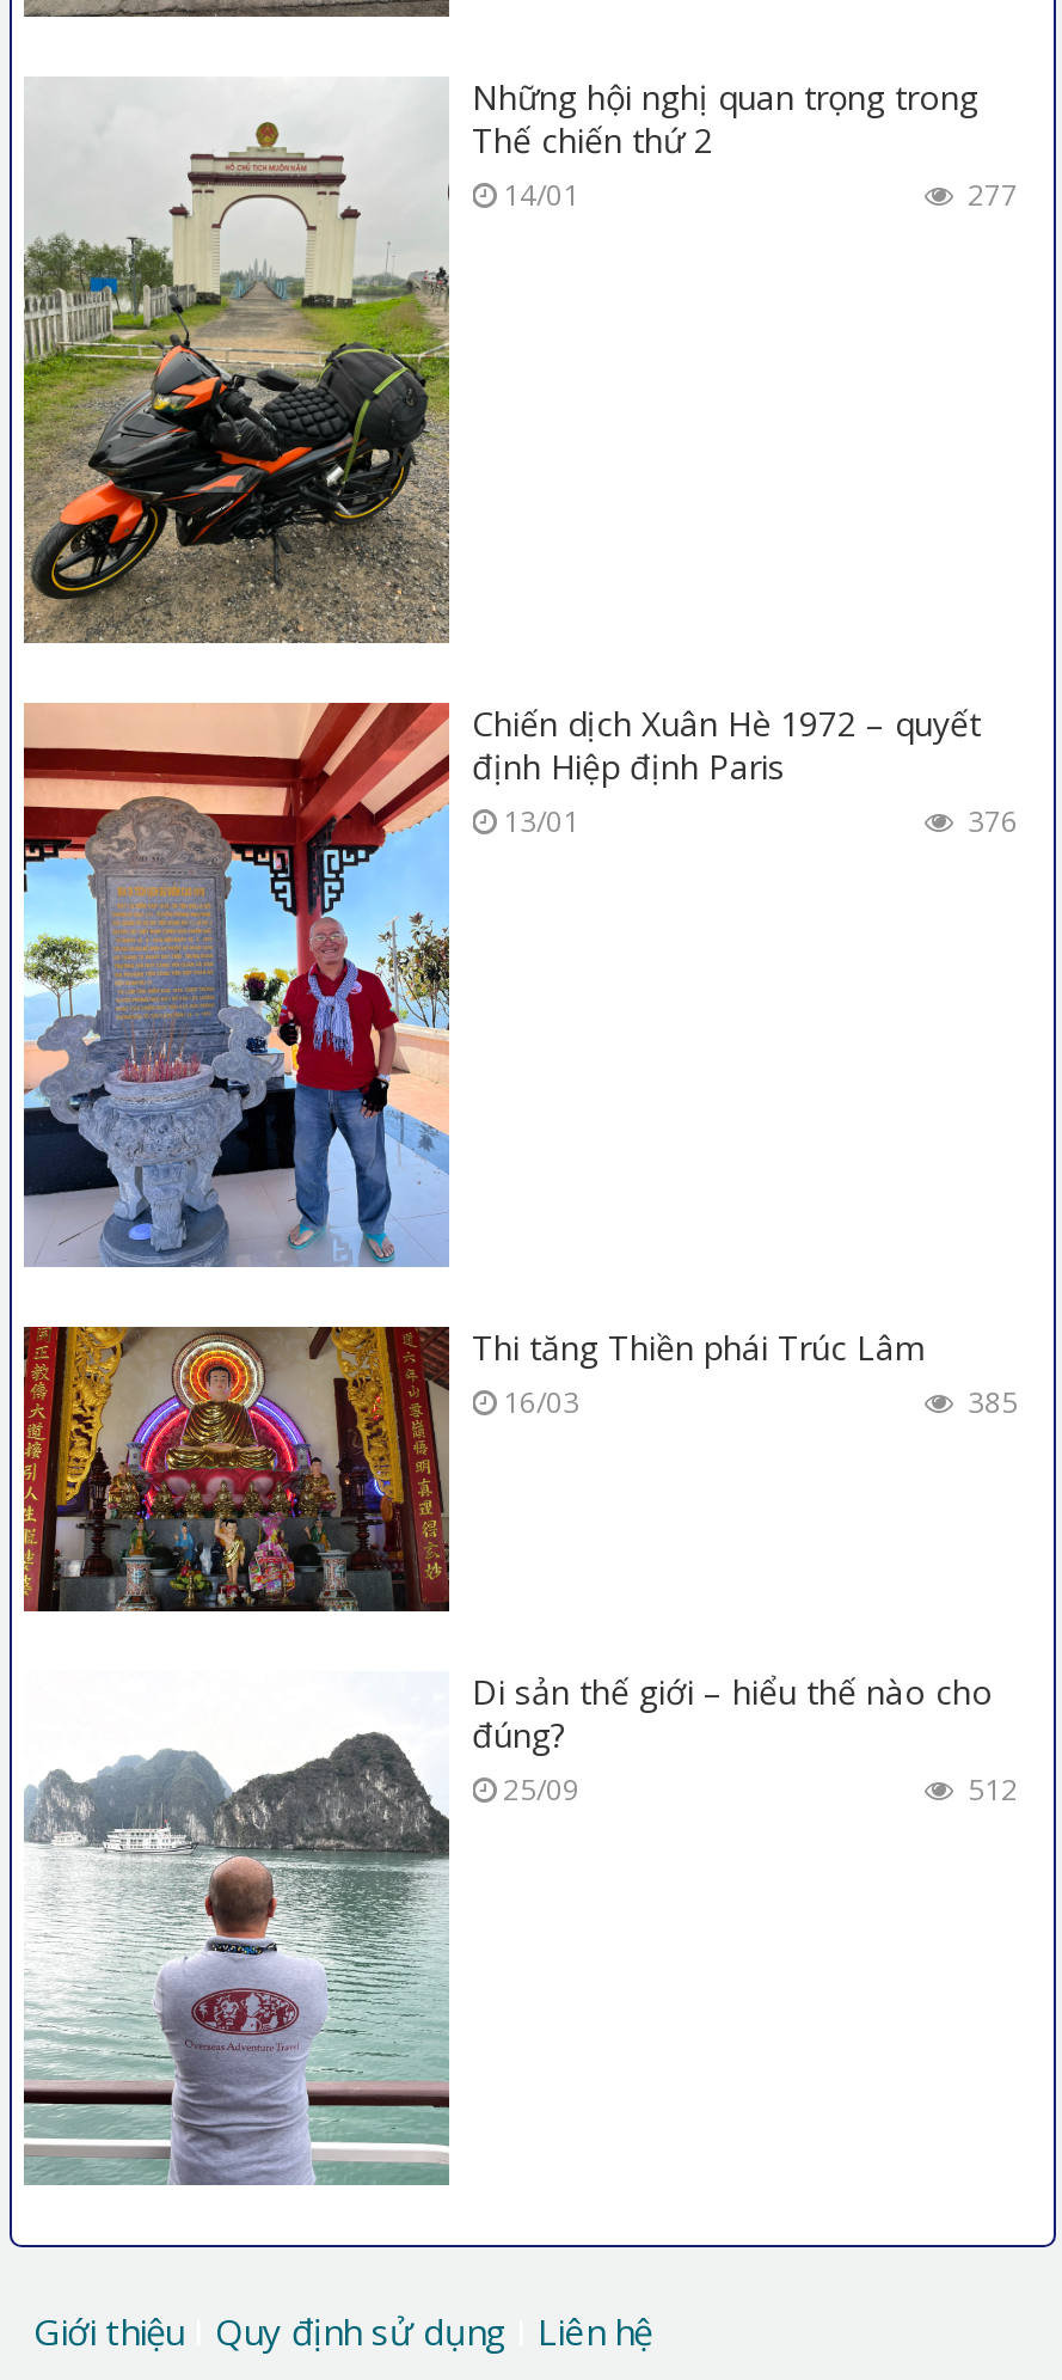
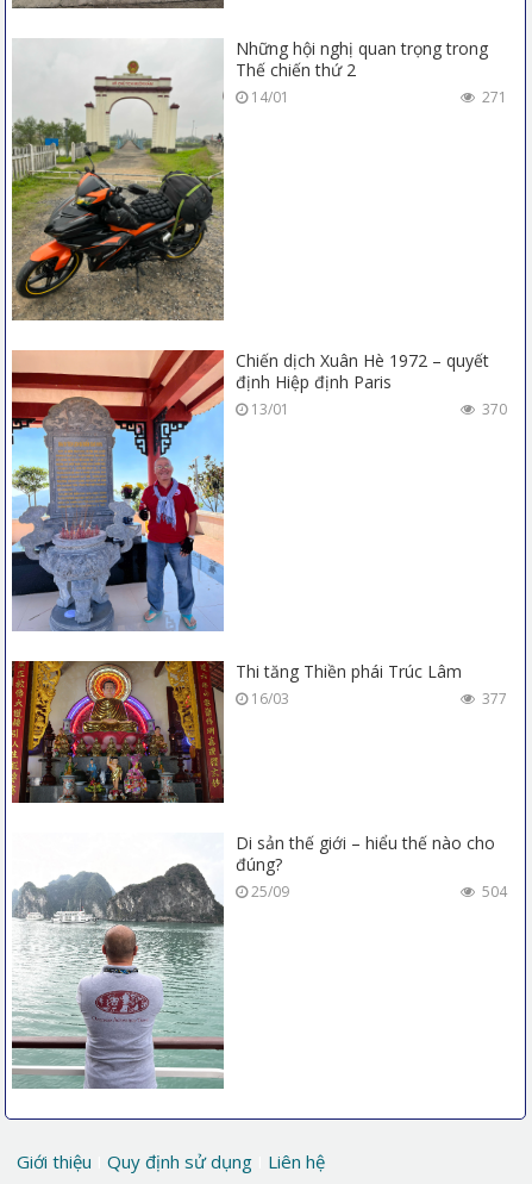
- 277
+ 271

- 376
+ 370

- 385
+ 377

- 512
+ 504
